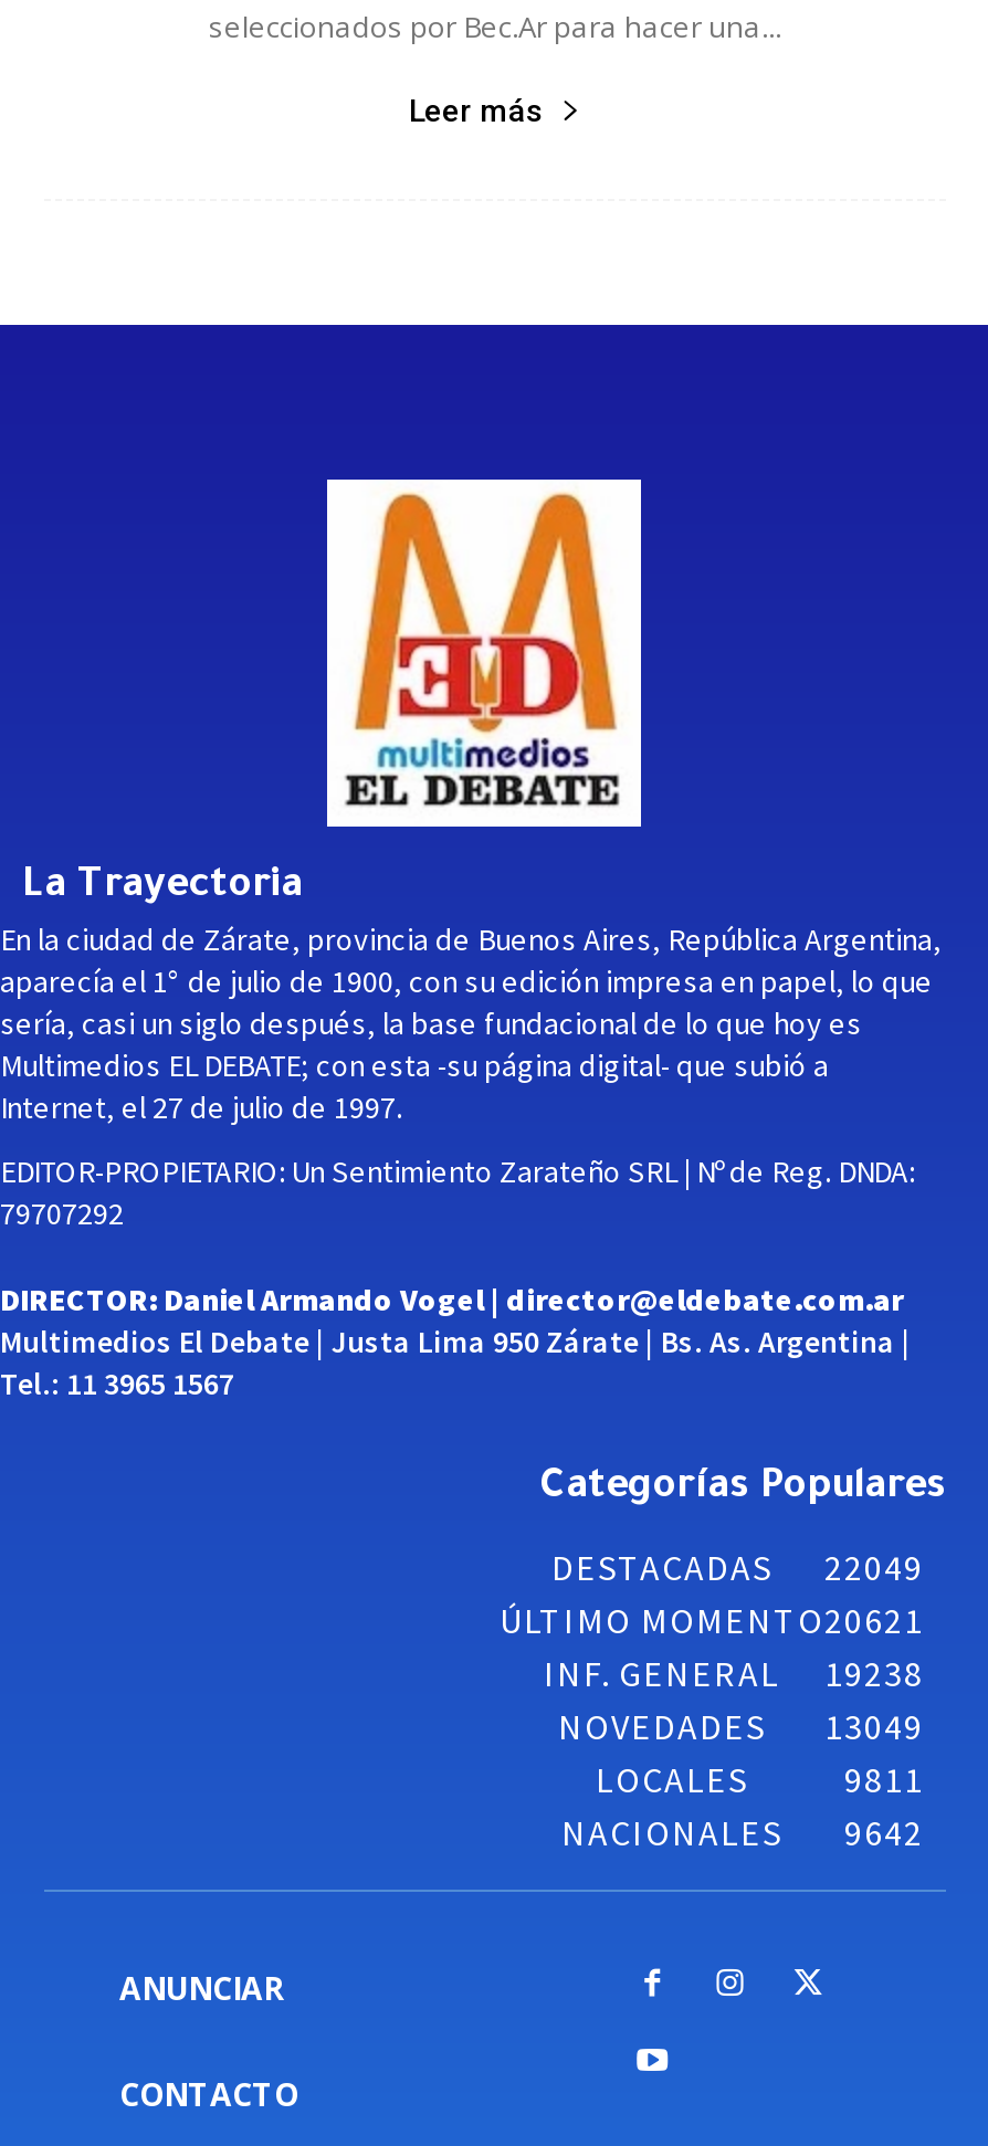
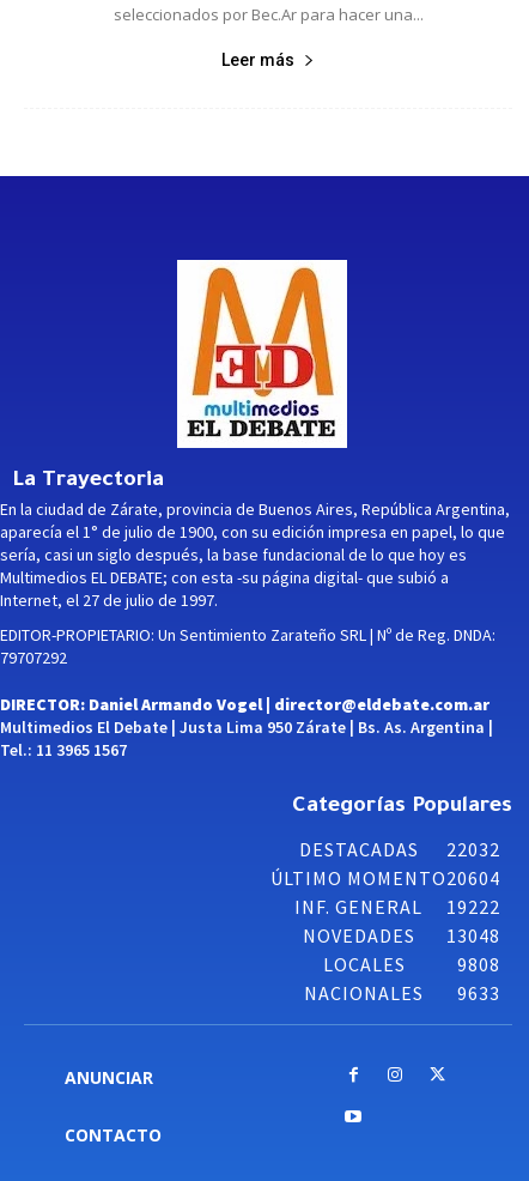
- DESTACADAS 22049
+ DESTACADAS 22032

- ÚLTIMO MOMENTO20621
+ ÚLTIMO MOMENTO20604

- INF. GENERAL 19238
+ INF. GENERAL 19222

- NOVEDADES 13049
+ NOVEDADES 13048

- 9811
+ 9808

- NACIONALES 9642
+ NACIONALES 9633
